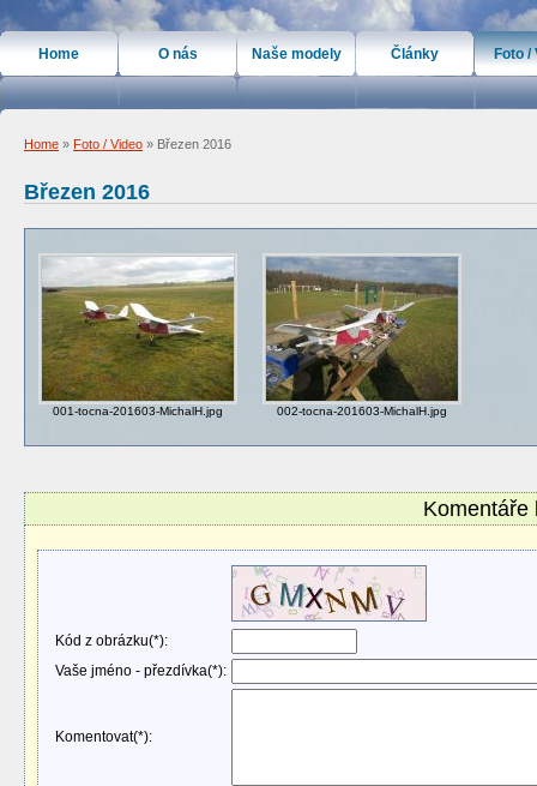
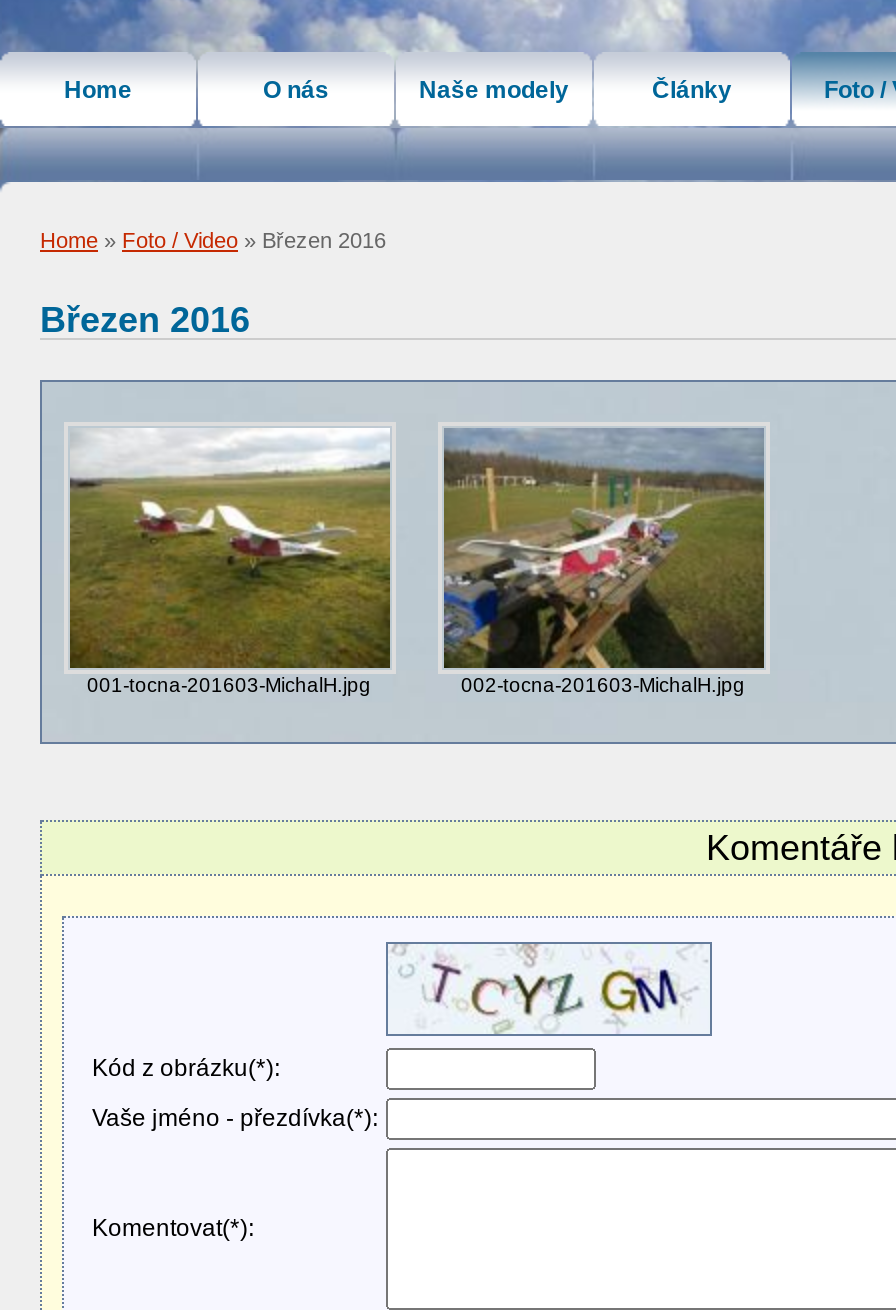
- [image]
+ [image]
